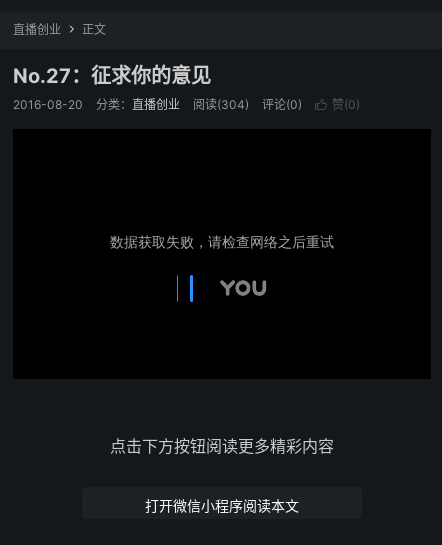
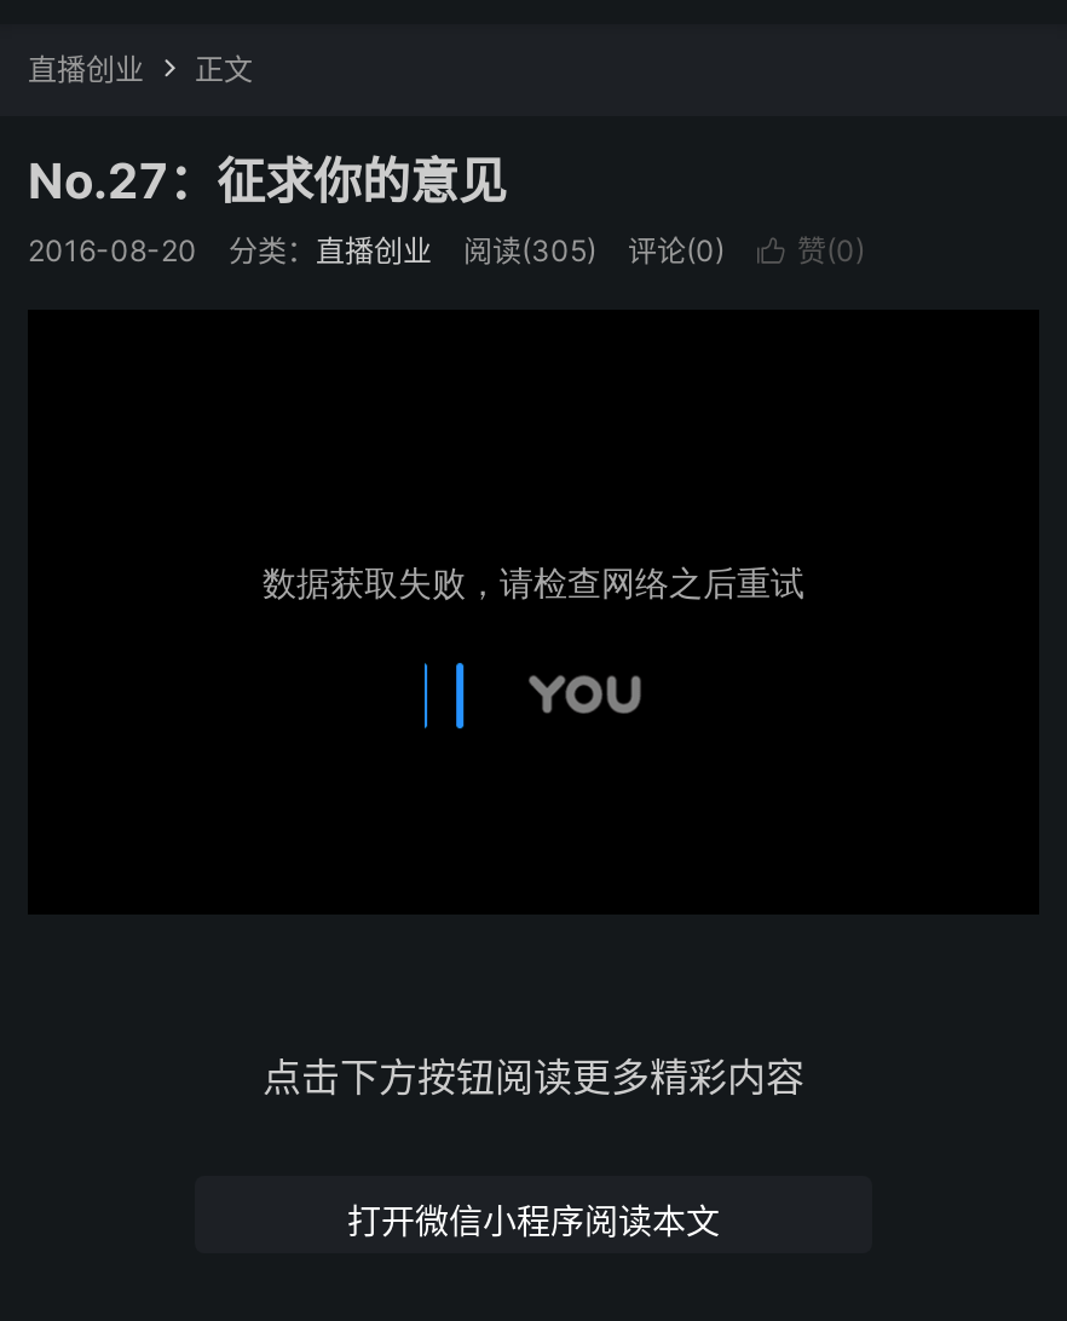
- 阅读(304)
+ 阅读(305)
